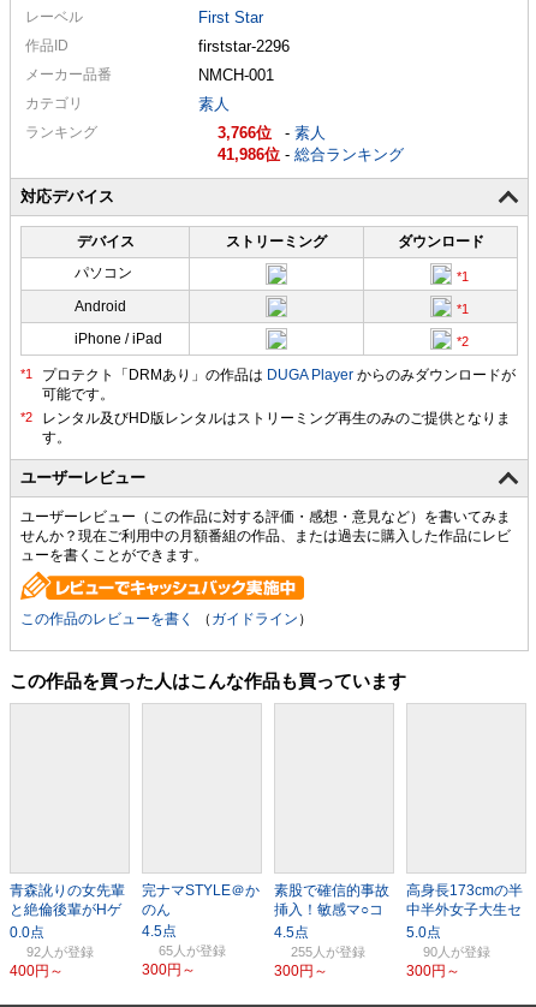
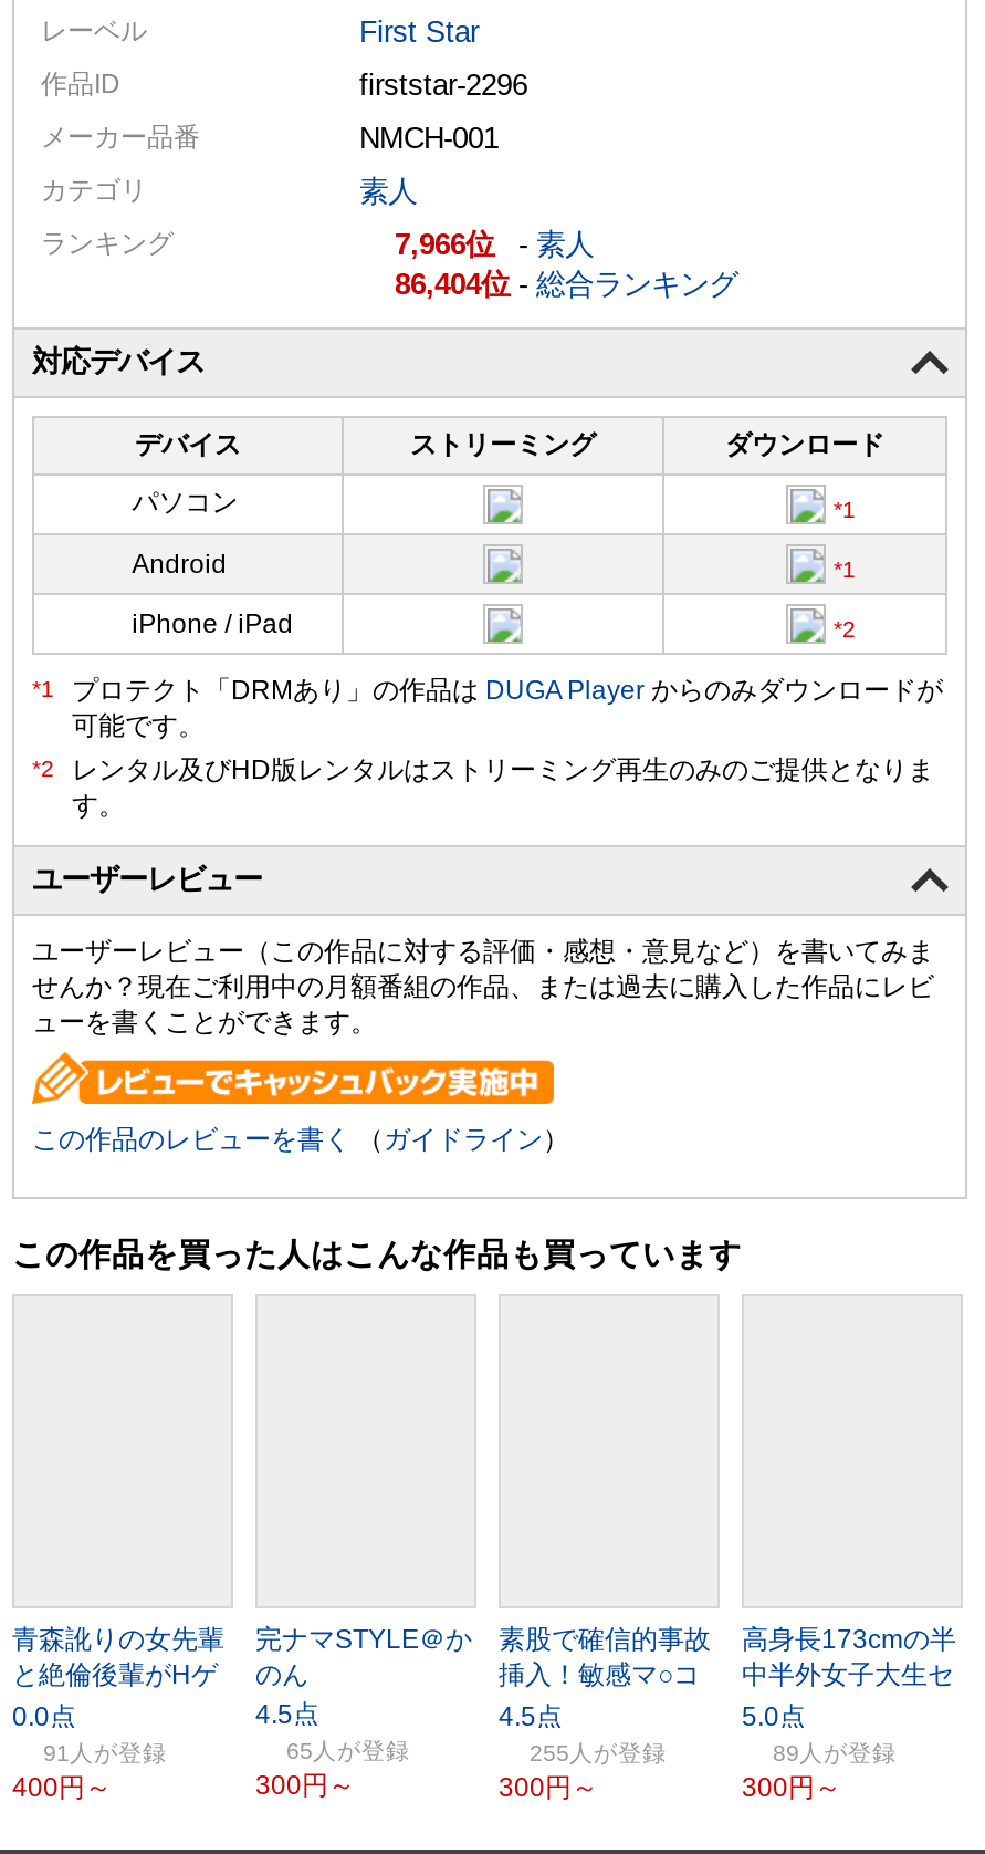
- 3,766 -素人
+ 7,966 -素人

- 41,986 -総合ランキング
+ 86,404 -総合ランキング

- 92人
+ 91人

- 90人
+ 89人
